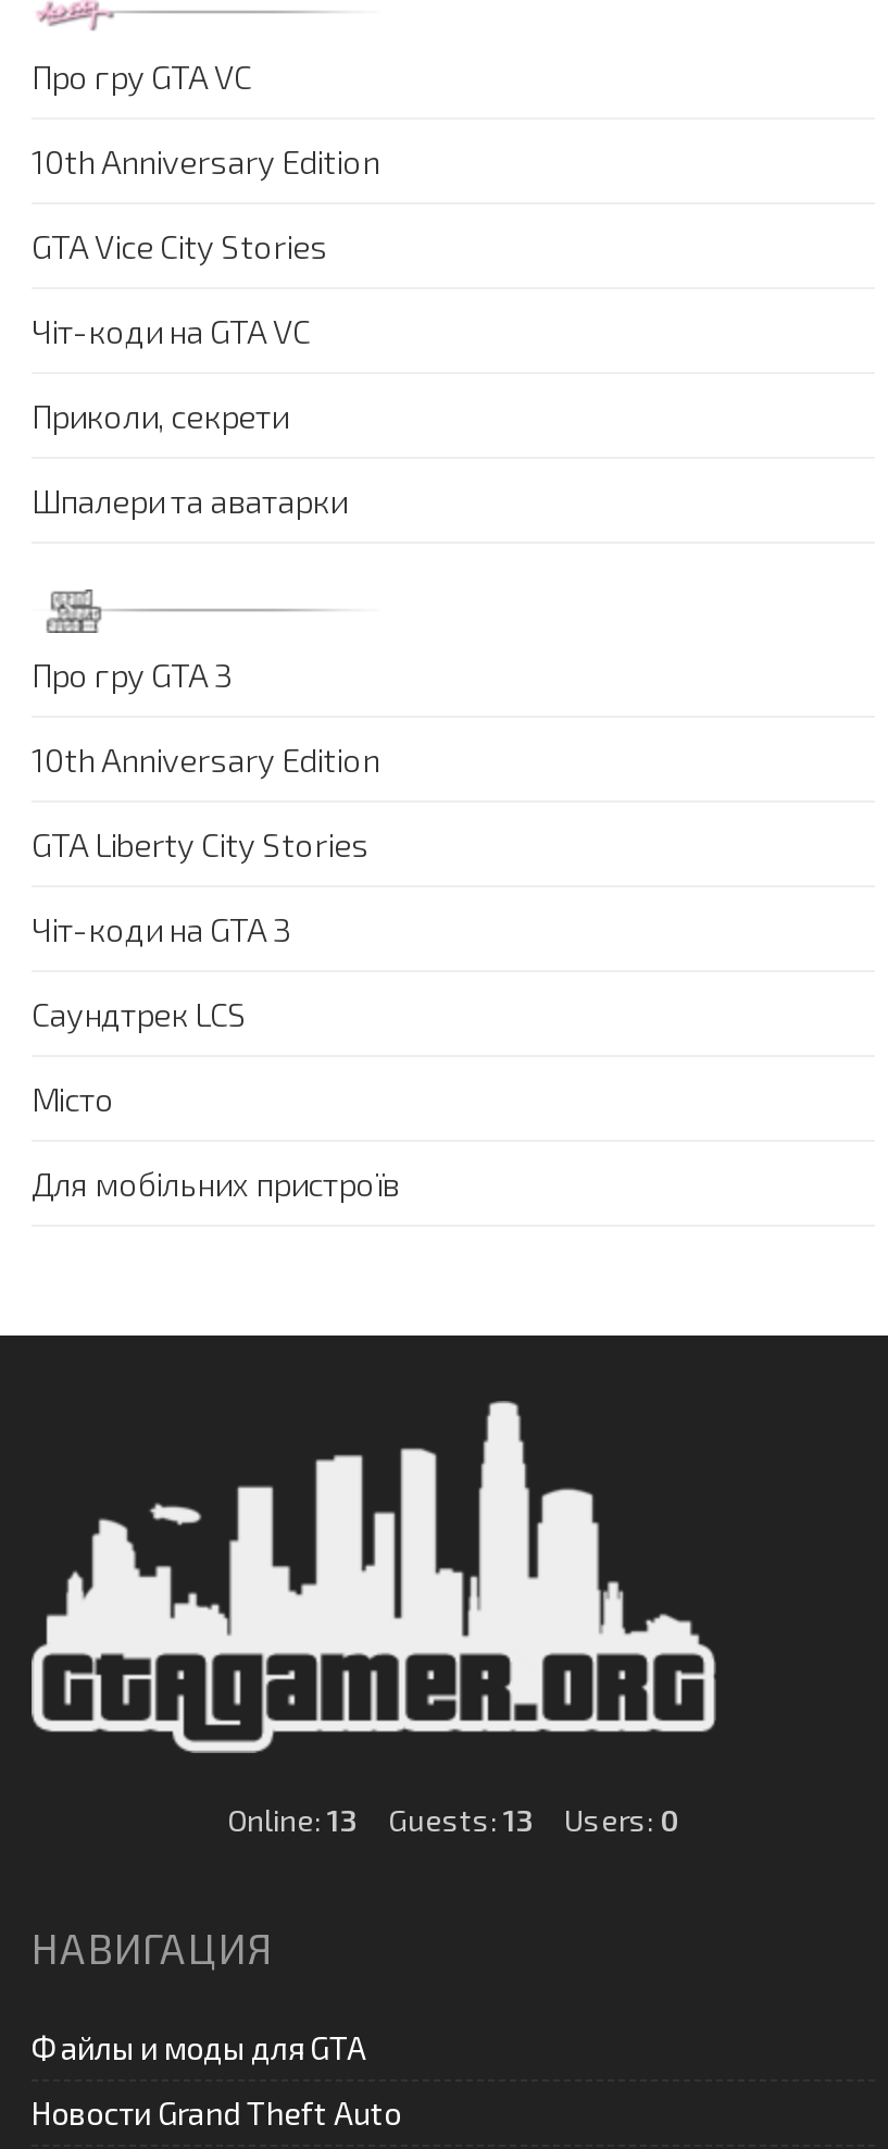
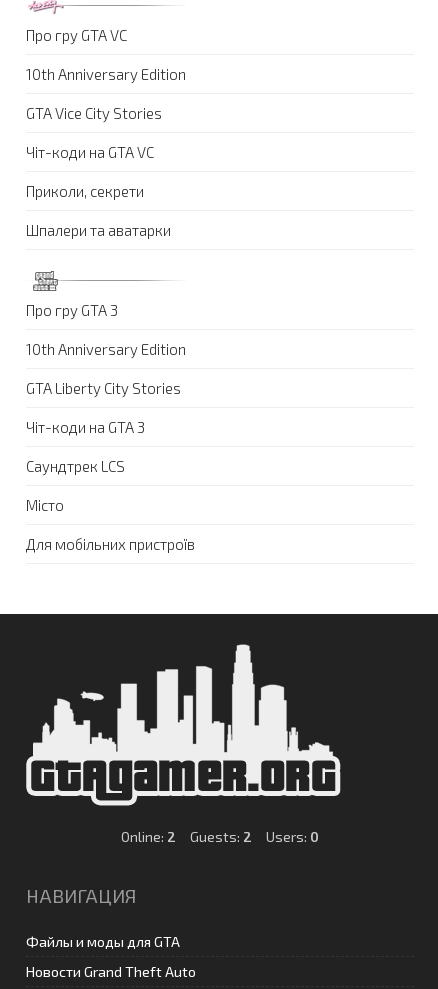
- Online: 13
+ Online: 2

- Guests: 13
+ Guests: 2
